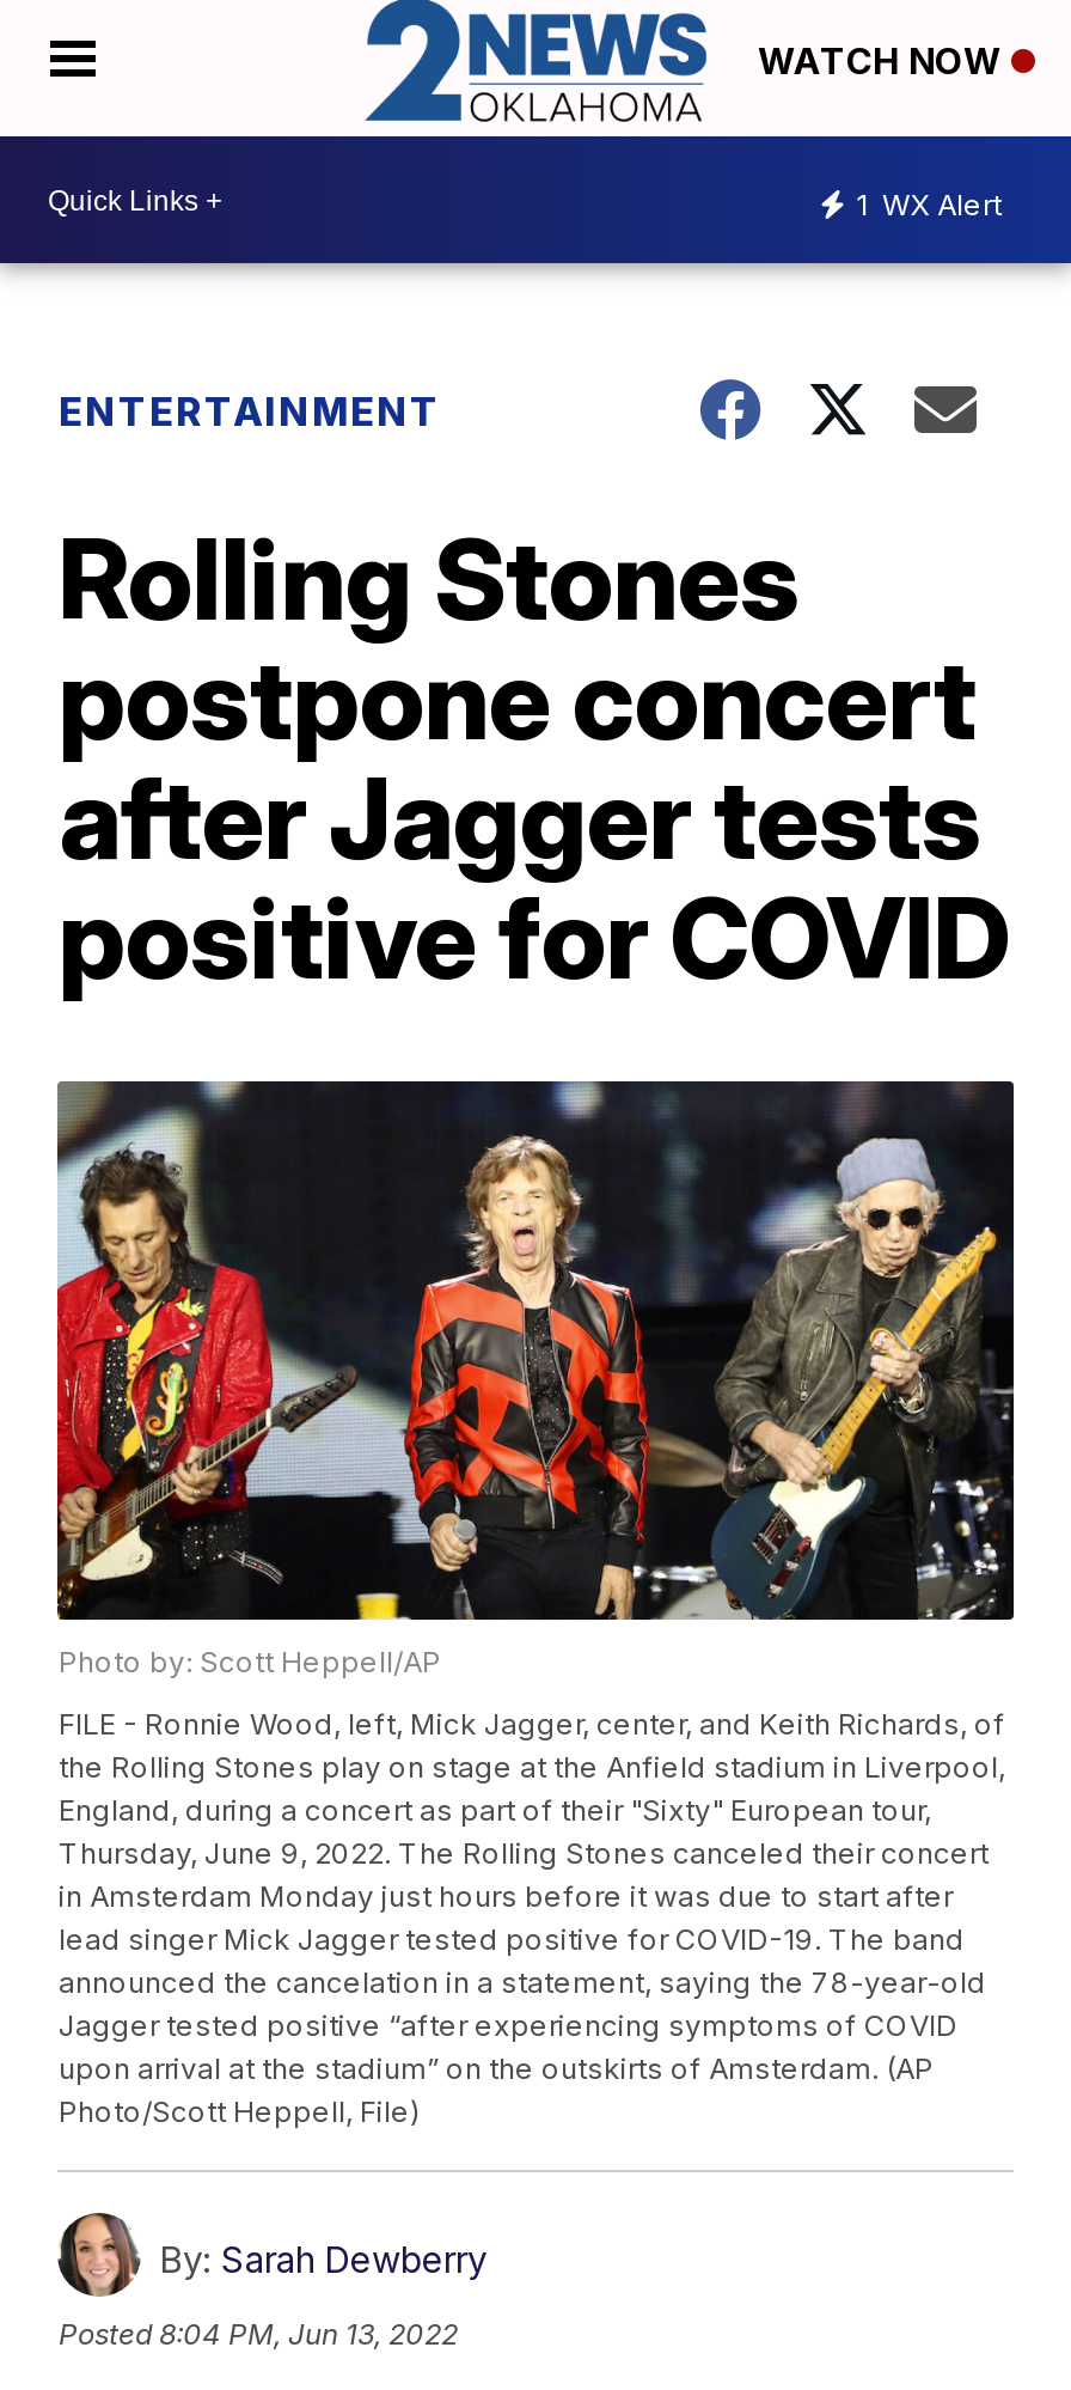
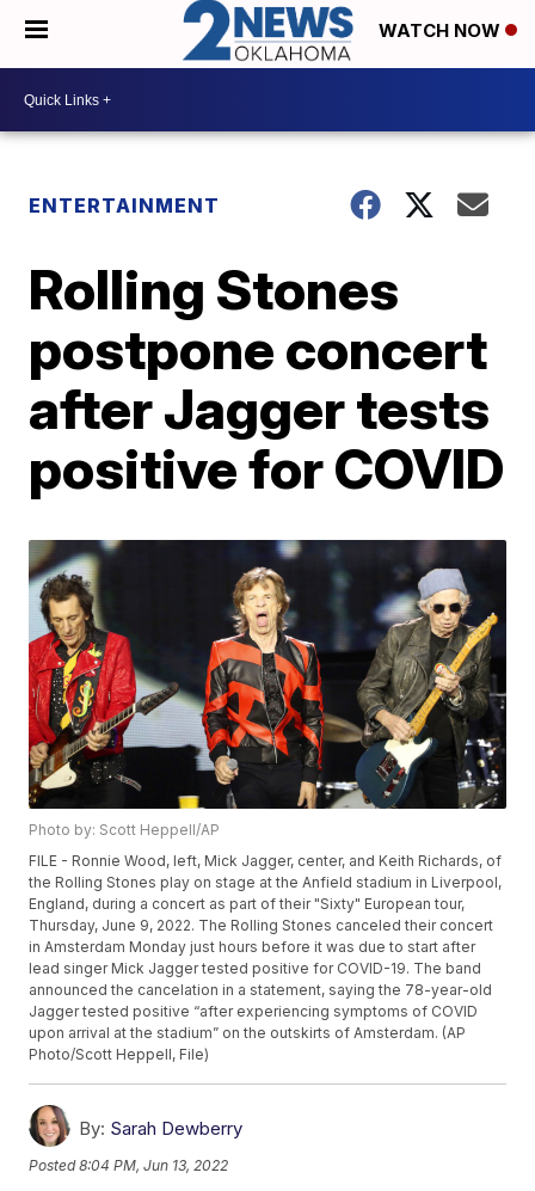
- 1 WX Alert
